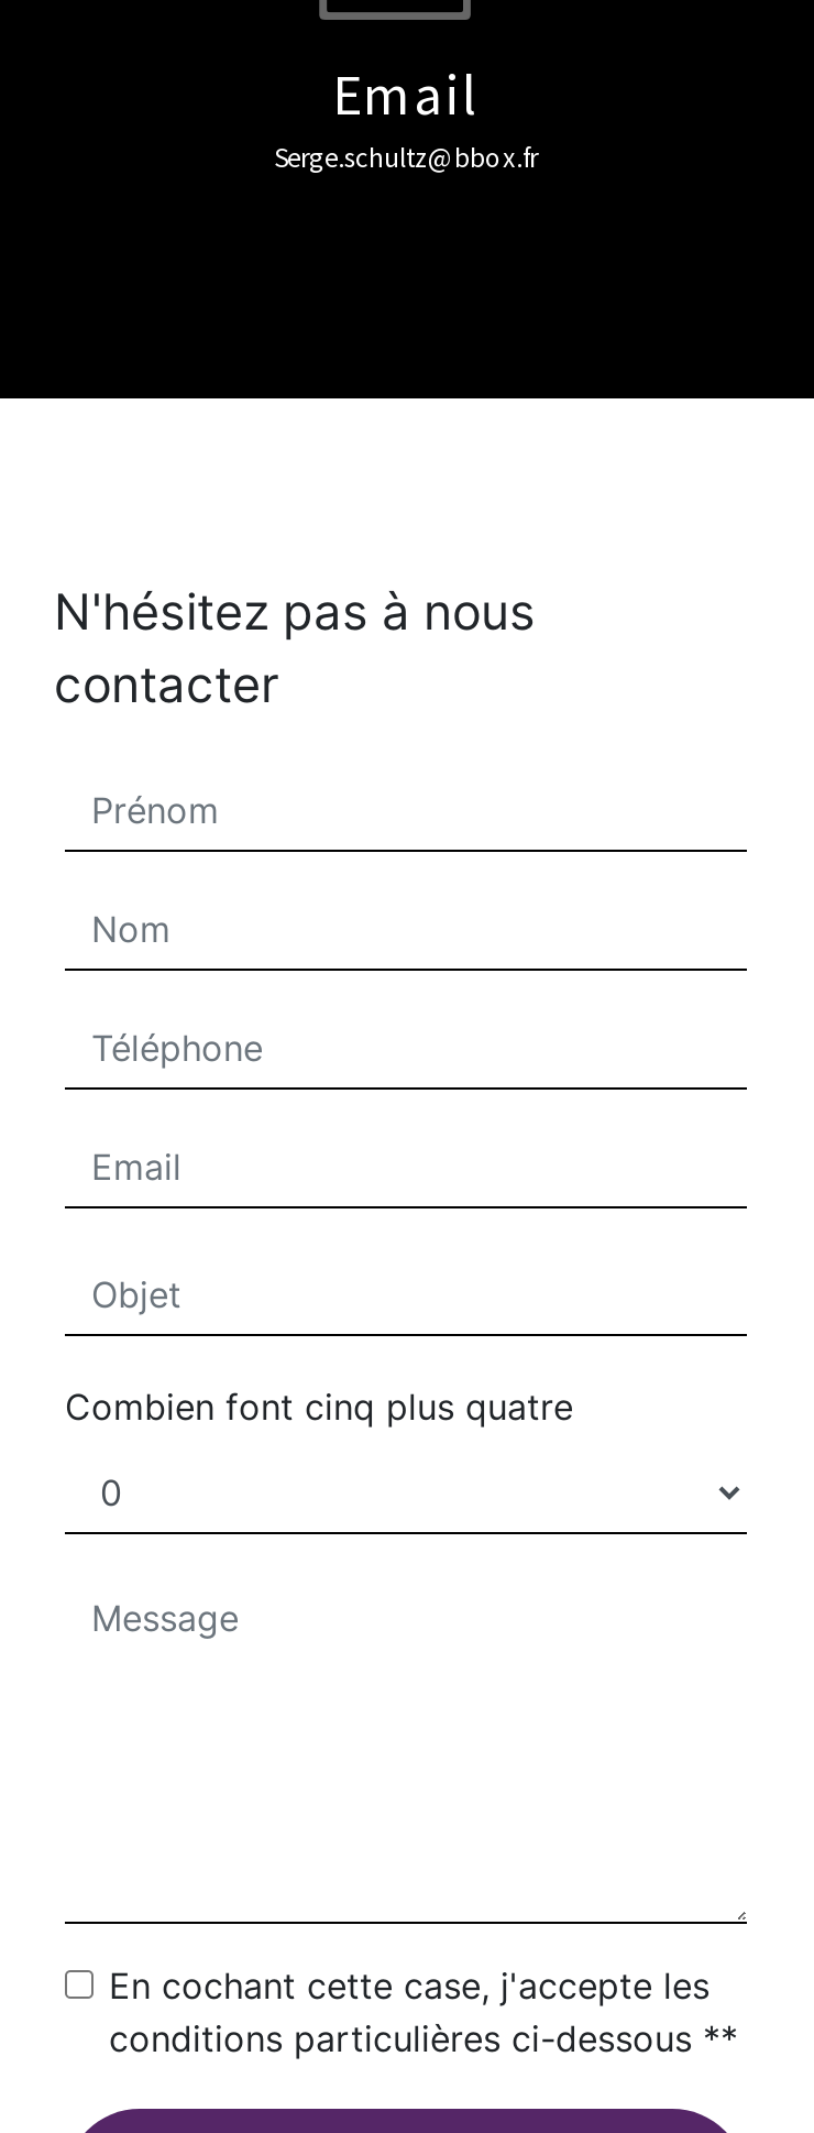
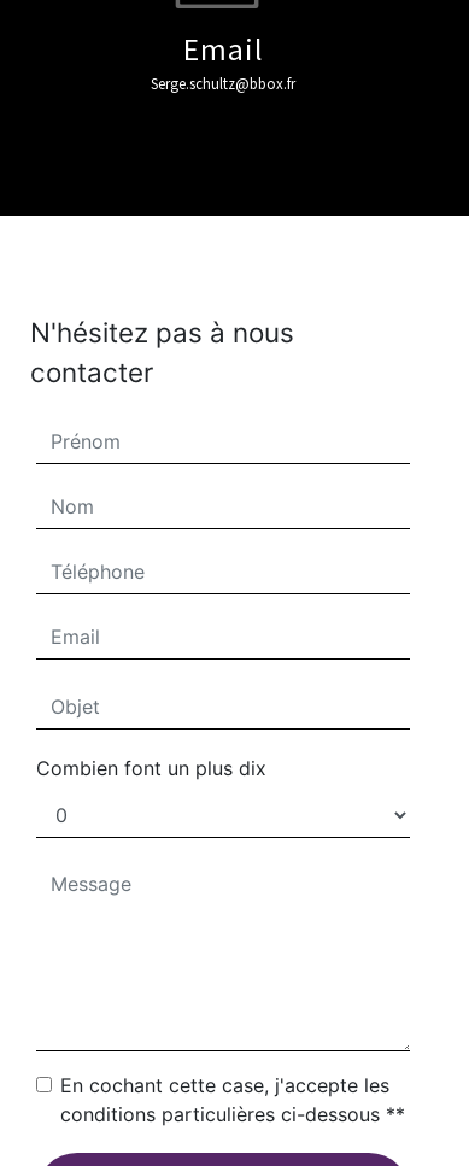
- Combien font cinq plus quatre
+ Combien font un plus dix
